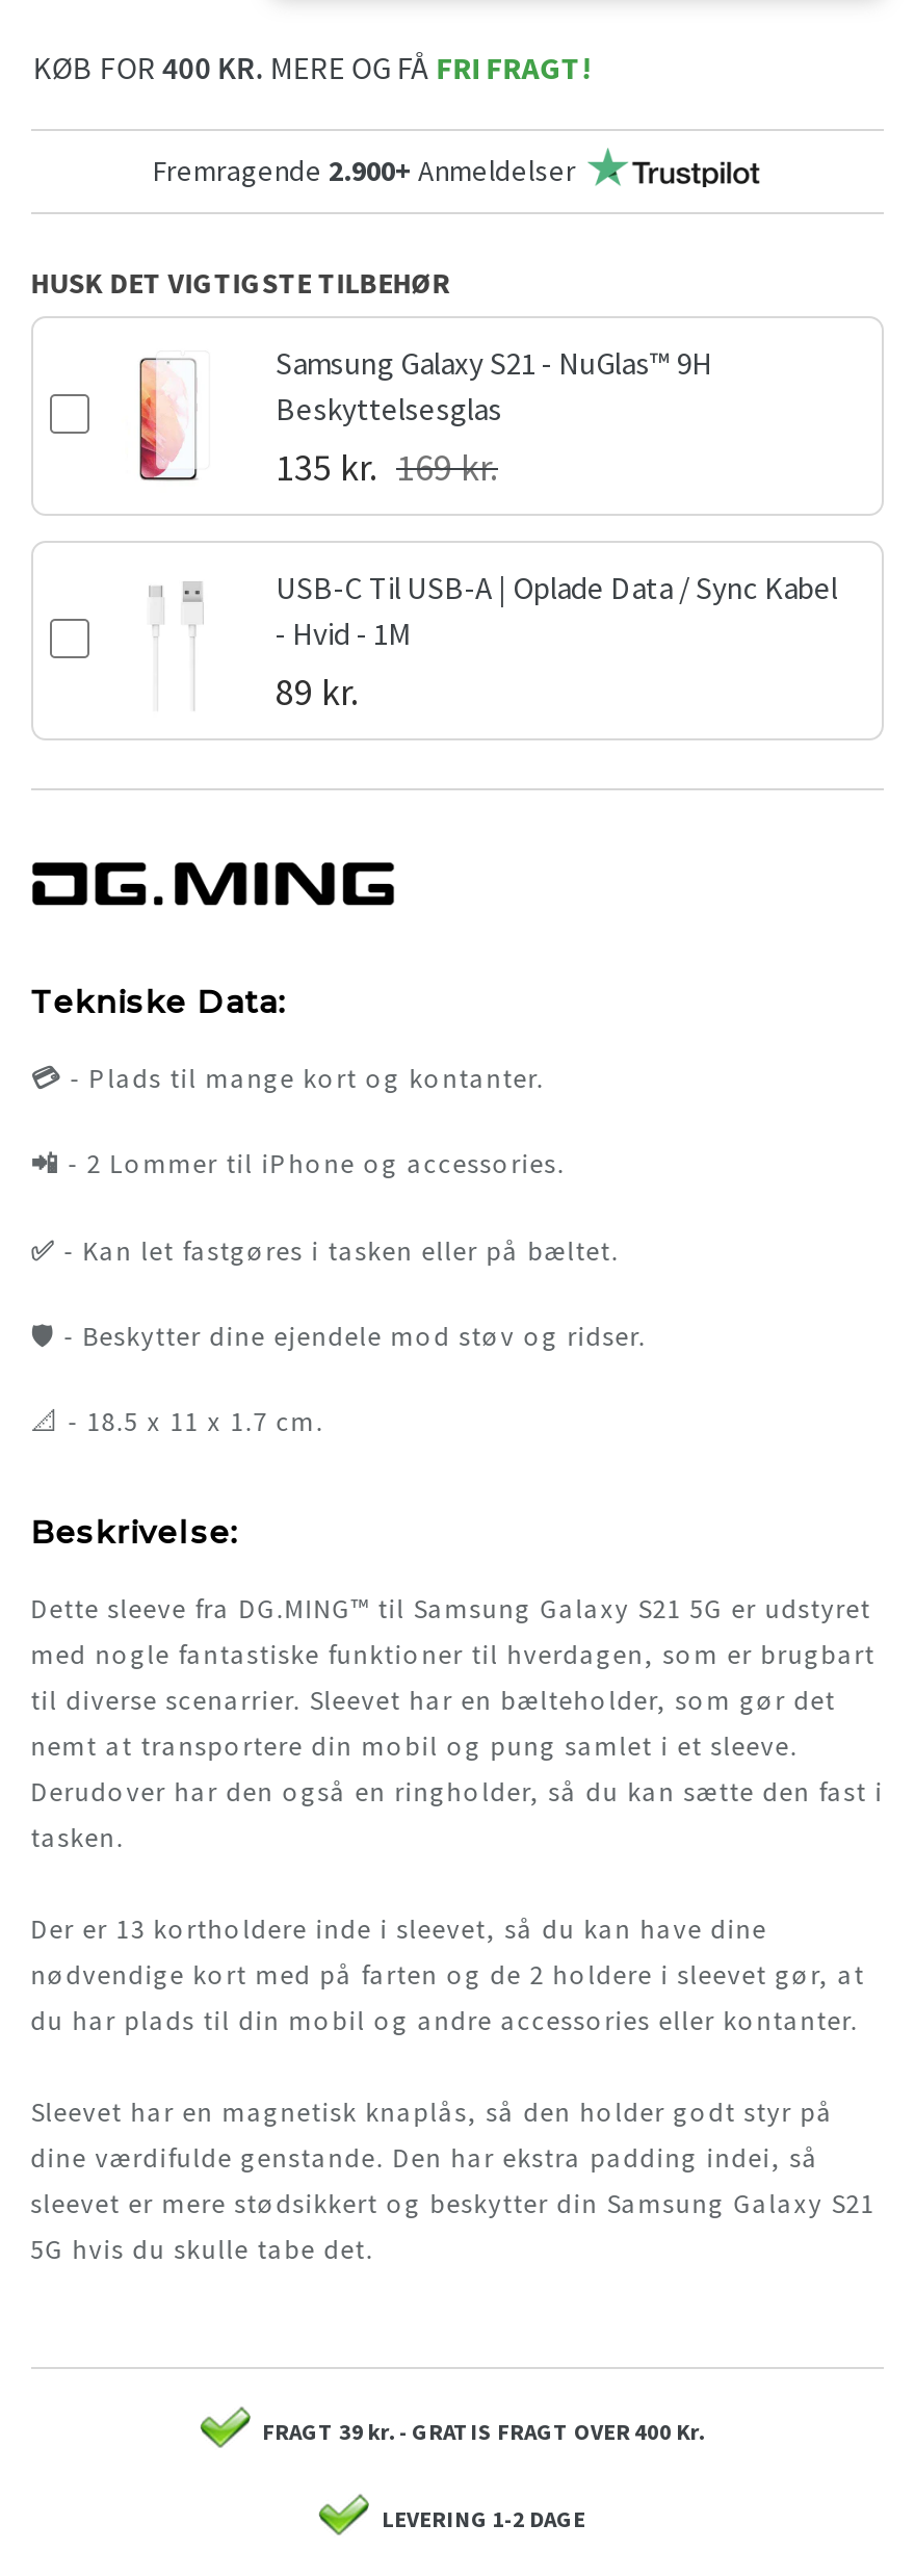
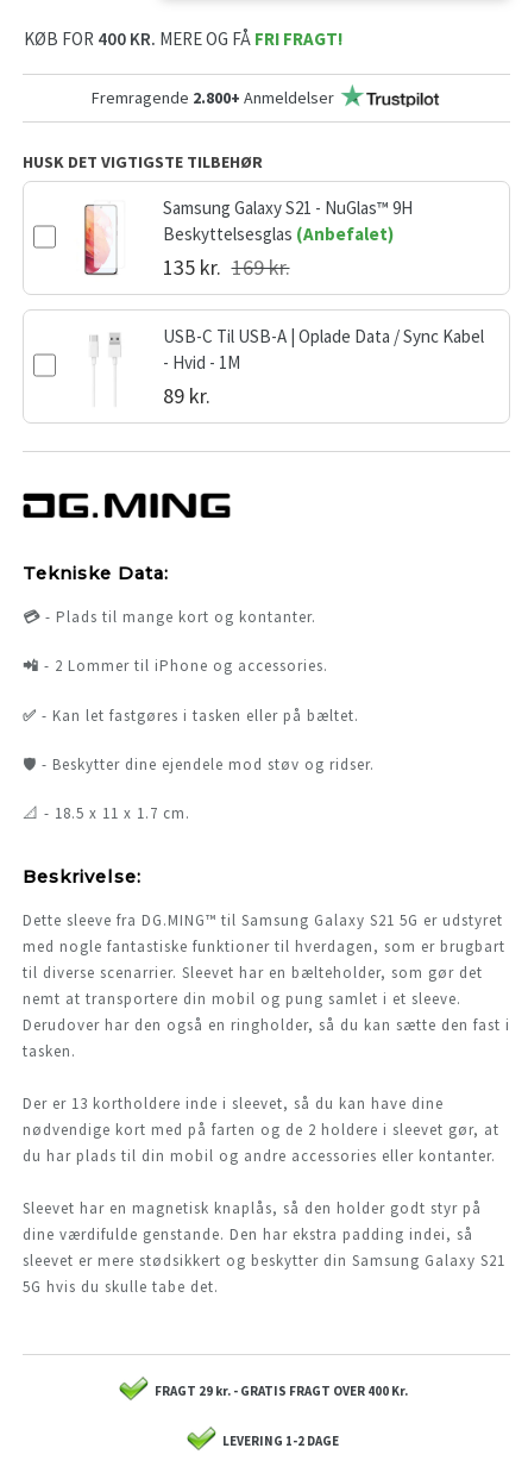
- Fremragende 2.900+ Anmeldelser
+ Fremragende 2.800+ Anmeldelser

- Beskyttelsesglas
+ Beskyttelsesglas (Anbefalet)

- FRAGT 39 kr. - GRATIS FRAGT OVER 400 Kr.
+ FRAGT 29 kr. - GRATIS FRAGT OVER 400 Kr.
